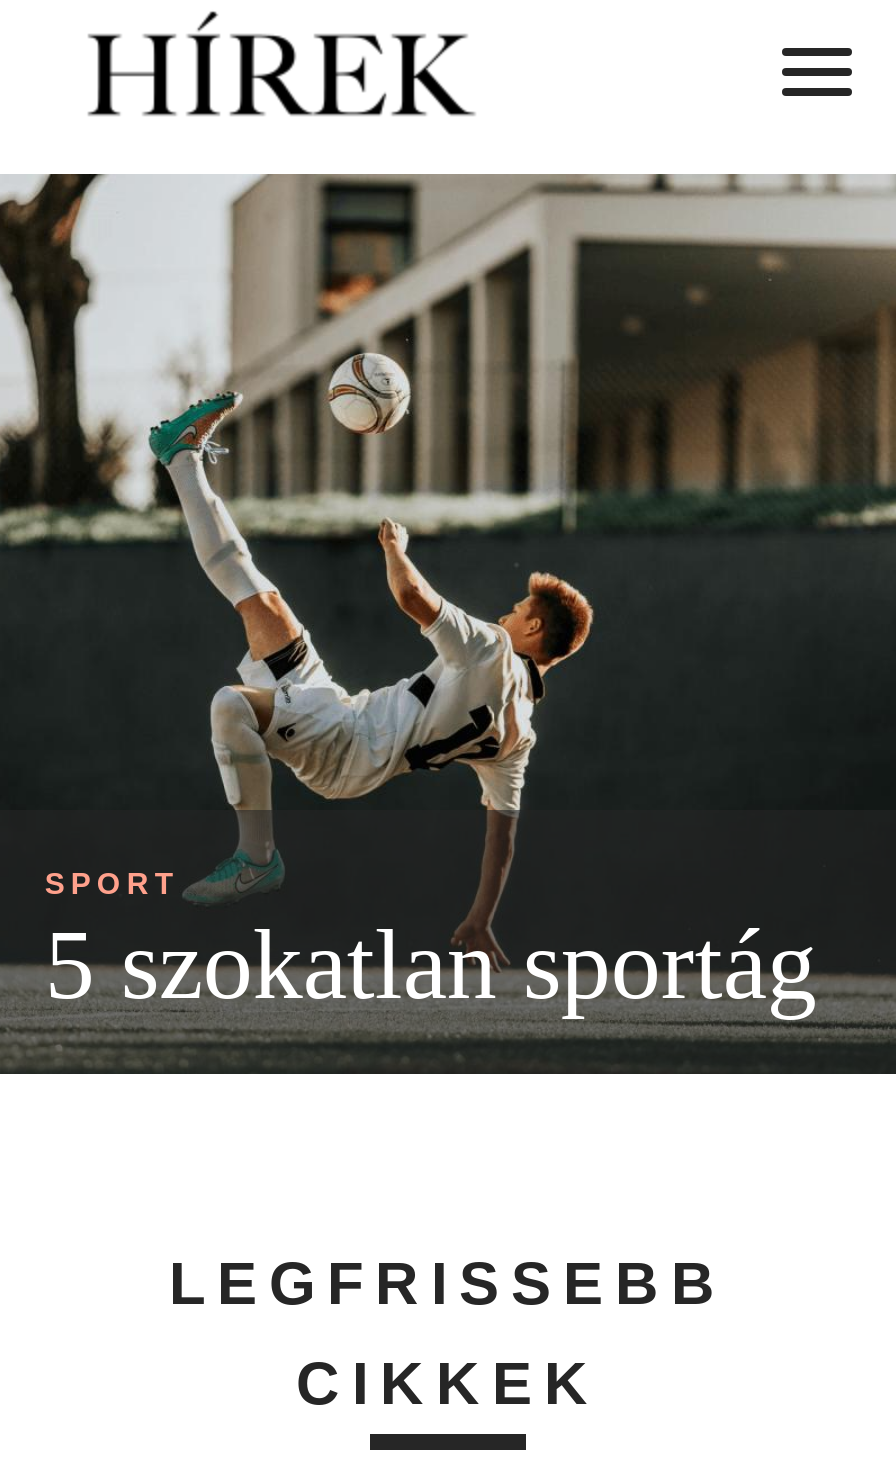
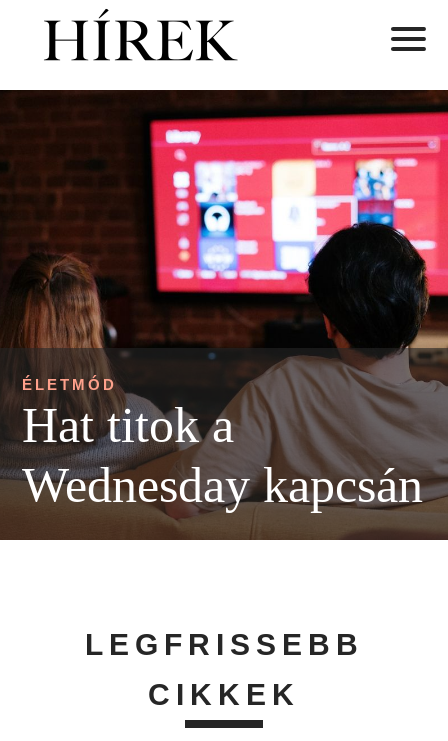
- [image]
- SPORT
- 5 szokatlan sportág
+ [image]
+ ÉLETMÓD
+ Hat titok a
+ Wednesday kapcsán
